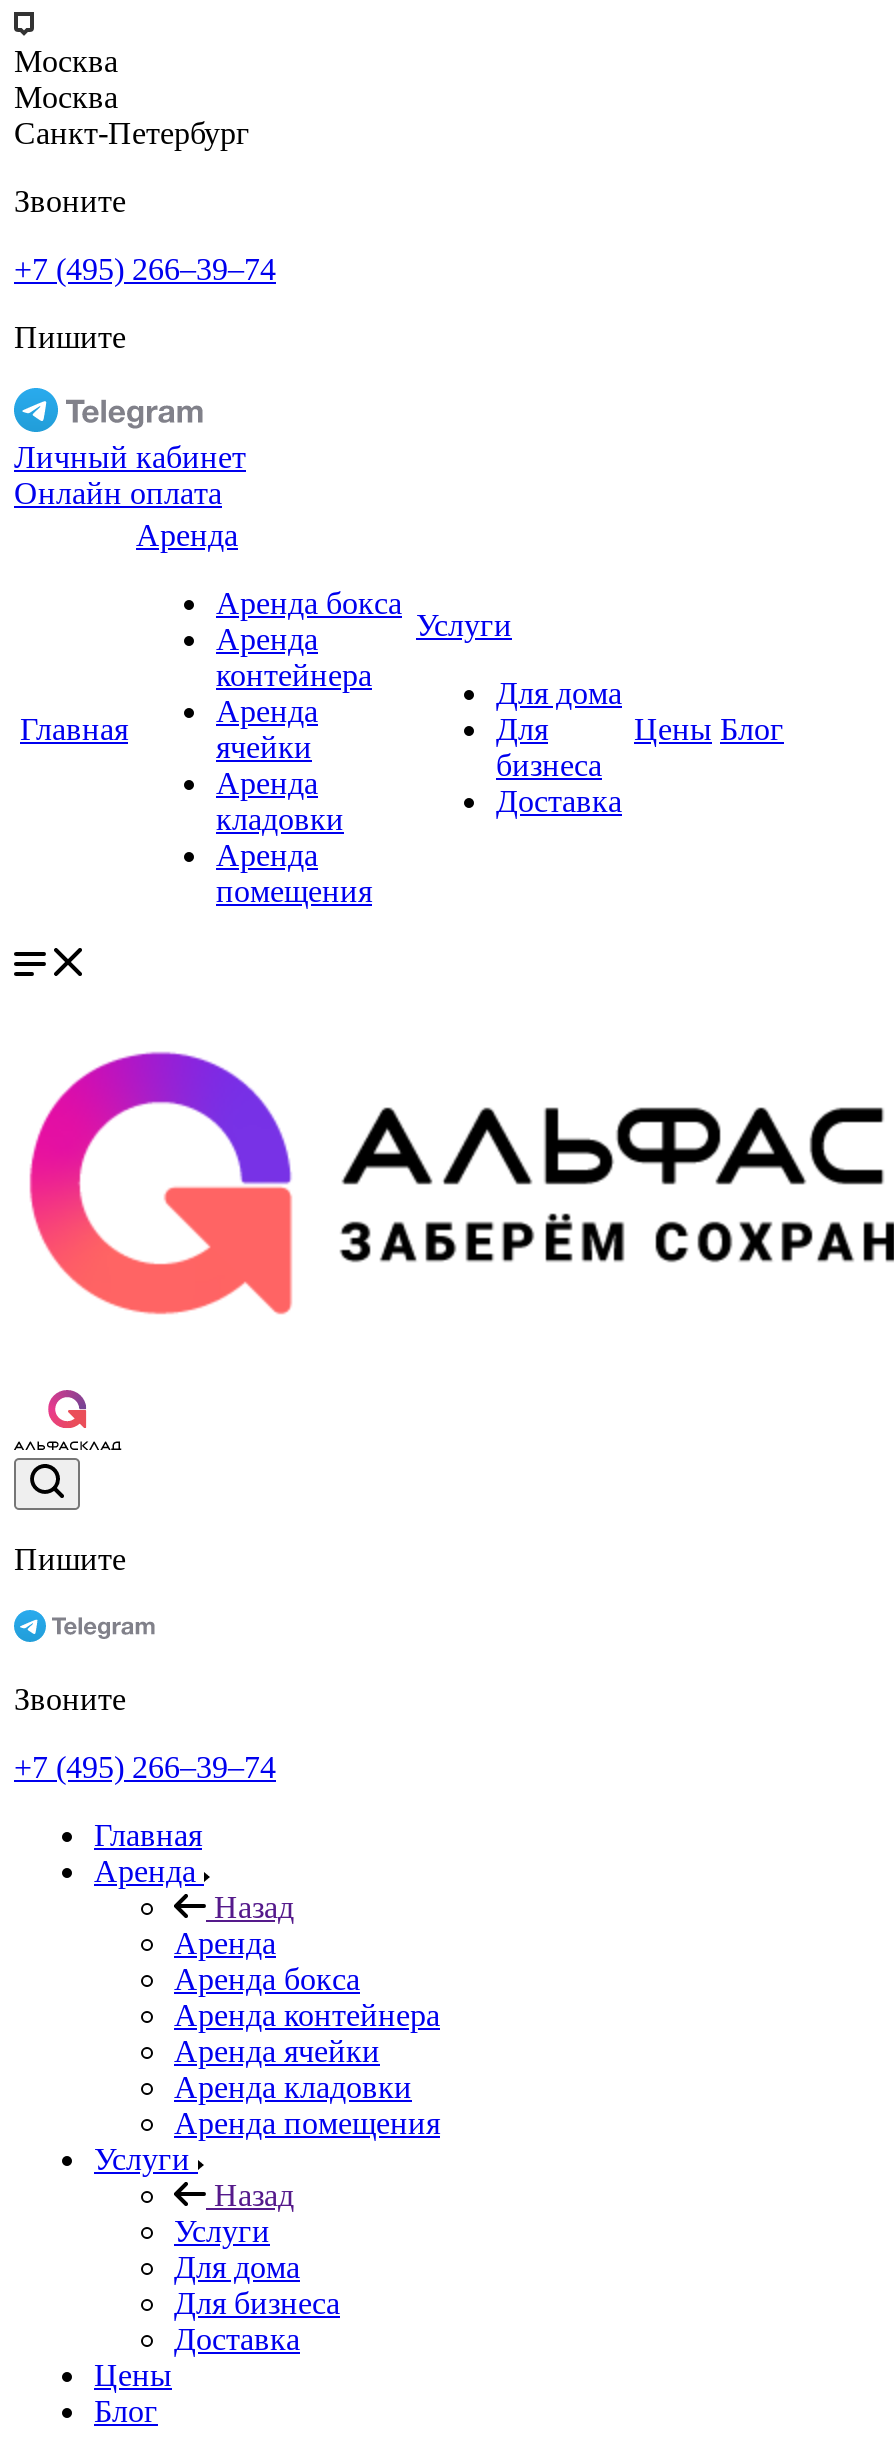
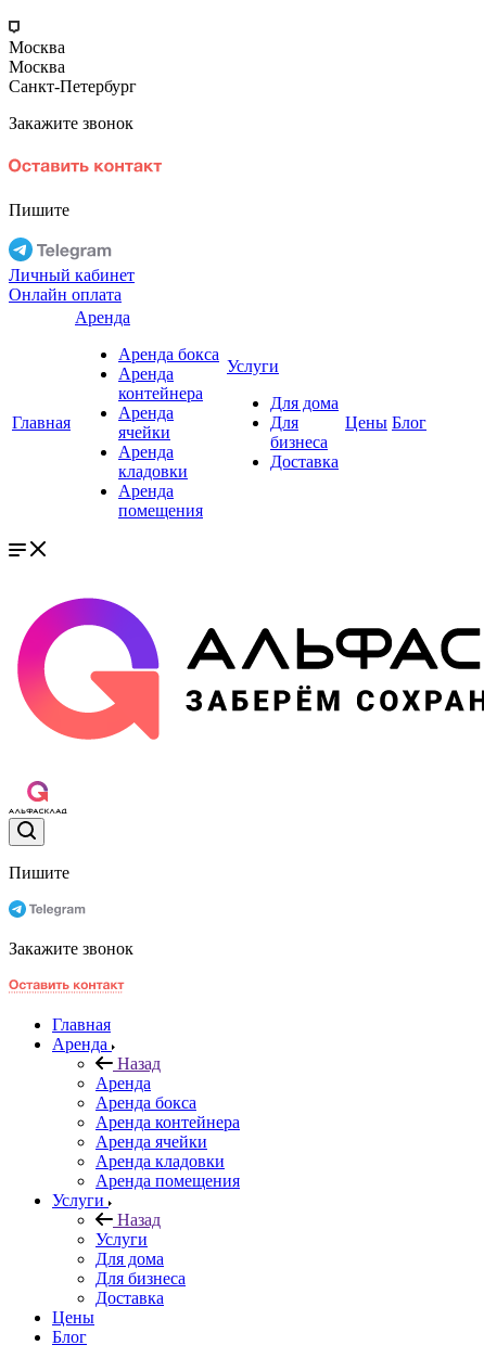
- Звоните
- +7 (495) 266–39–74
+ Закажите звонок

- Звоните
- +7 (495) 266–39–74
+ Закажите звонок
